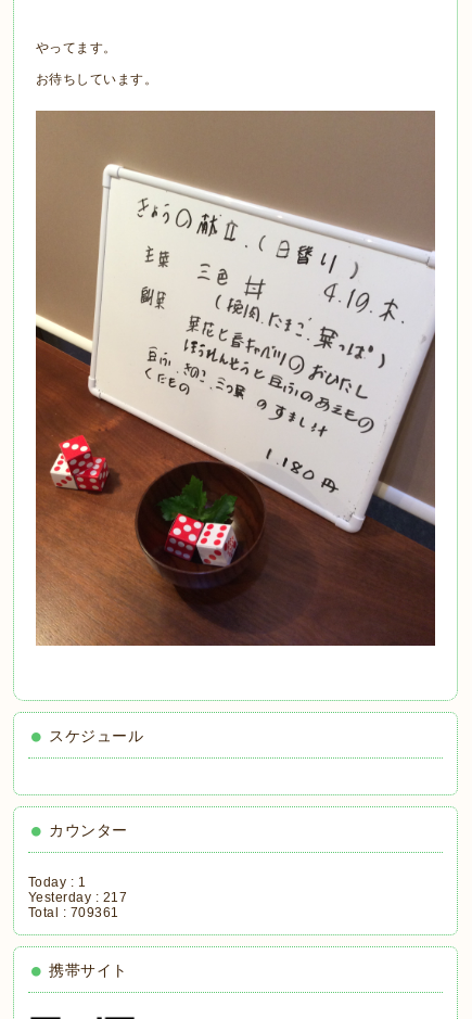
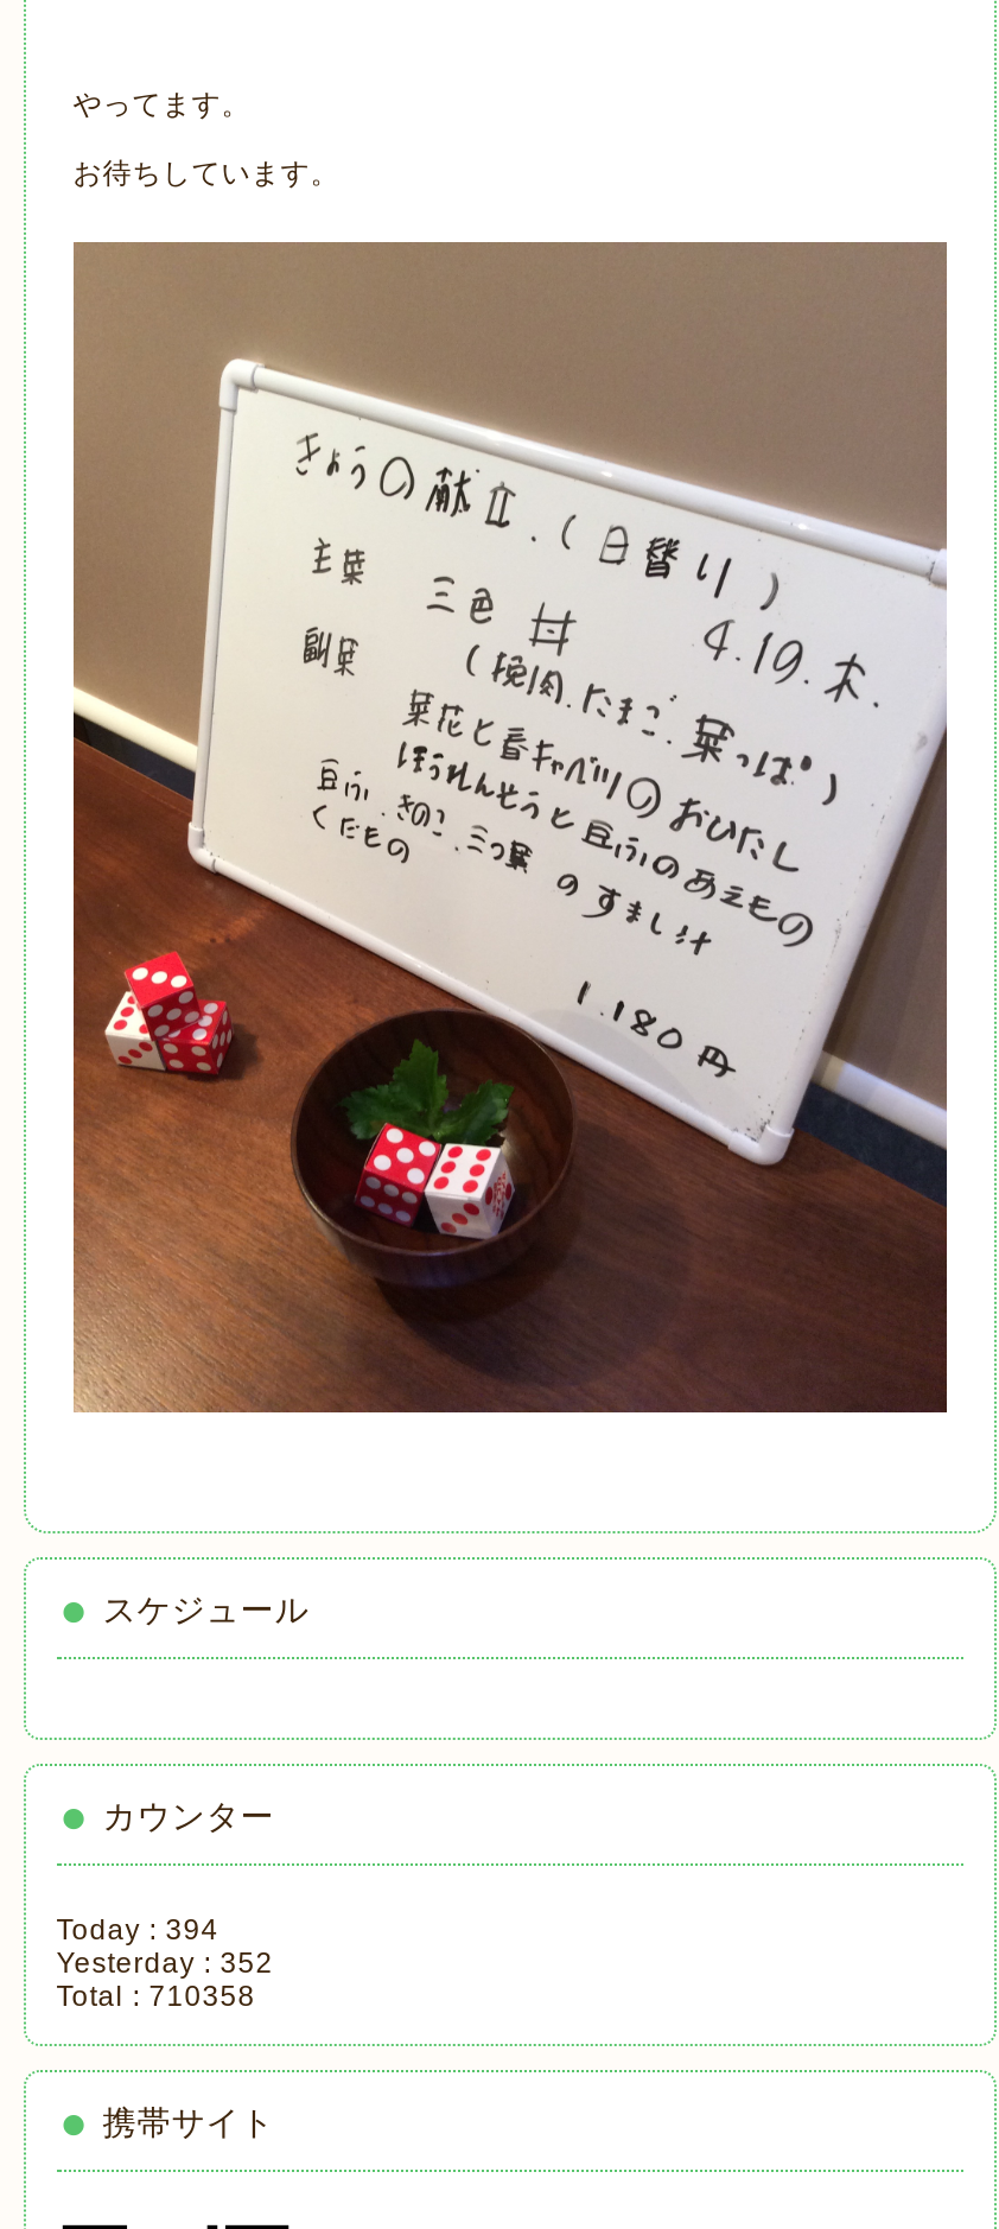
- Today : 1
+ Today : 394

- Yesterday : 217
+ Yesterday : 352

- Total : 709361
+ Total : 710358
